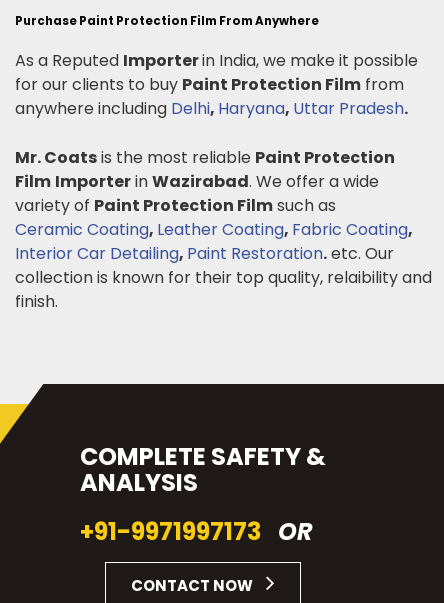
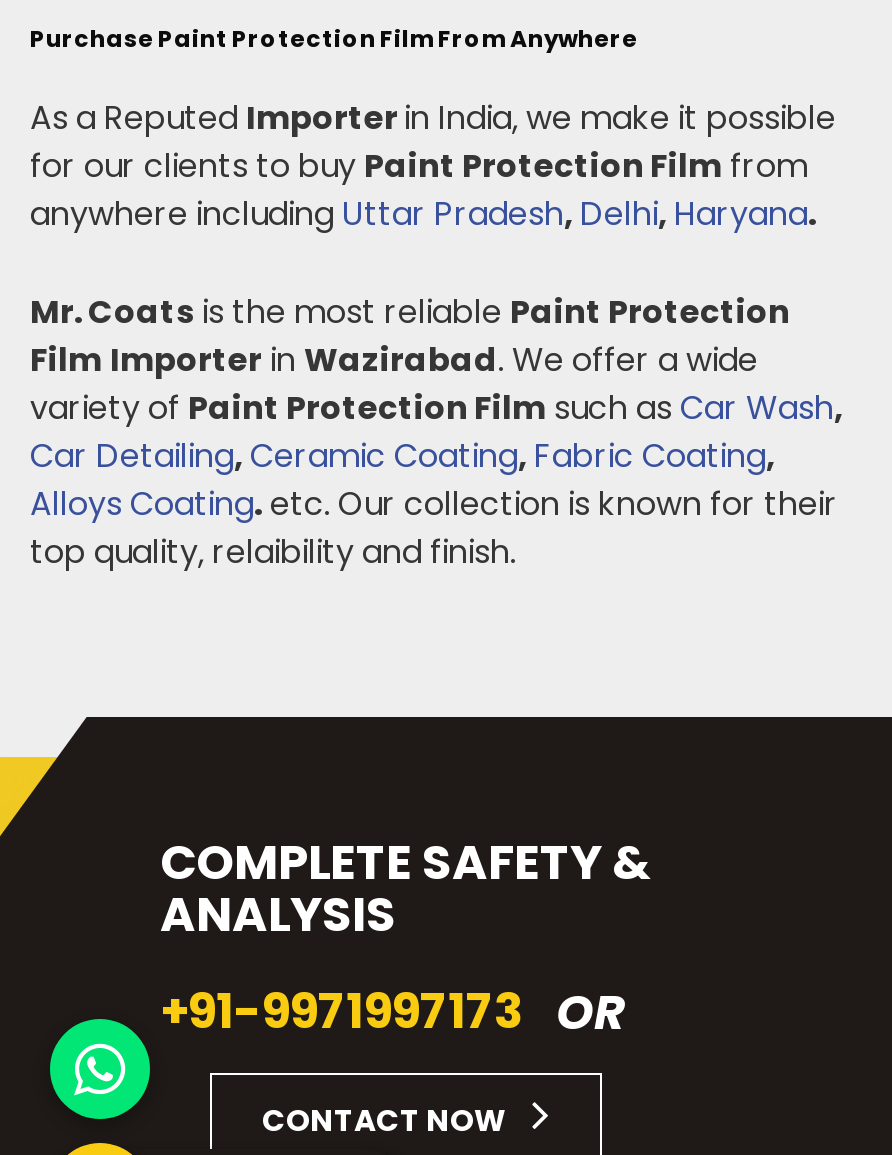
- anywhere including Delhi, Haryana, Uttar Pradesh.
+ anywhere including Uttar Pradesh, Delhi, Haryana.

- variety of Paint Protection Film such as
- Ceramic Coating, Leather Coating, Fabric Coating,
- Interior Car Detailing, Paint Restoration. etc. Our
- collection is known for their top quality, relaibility and
- finish.
+ variety of Paint Protection Film such as Car Wash,
+ Car Detailing, Ceramic Coating, Fabric Coating,
+ Alloys Coating. etc. Our collection is known for their
+ top quality, relaibility and finish.

+ [image]
